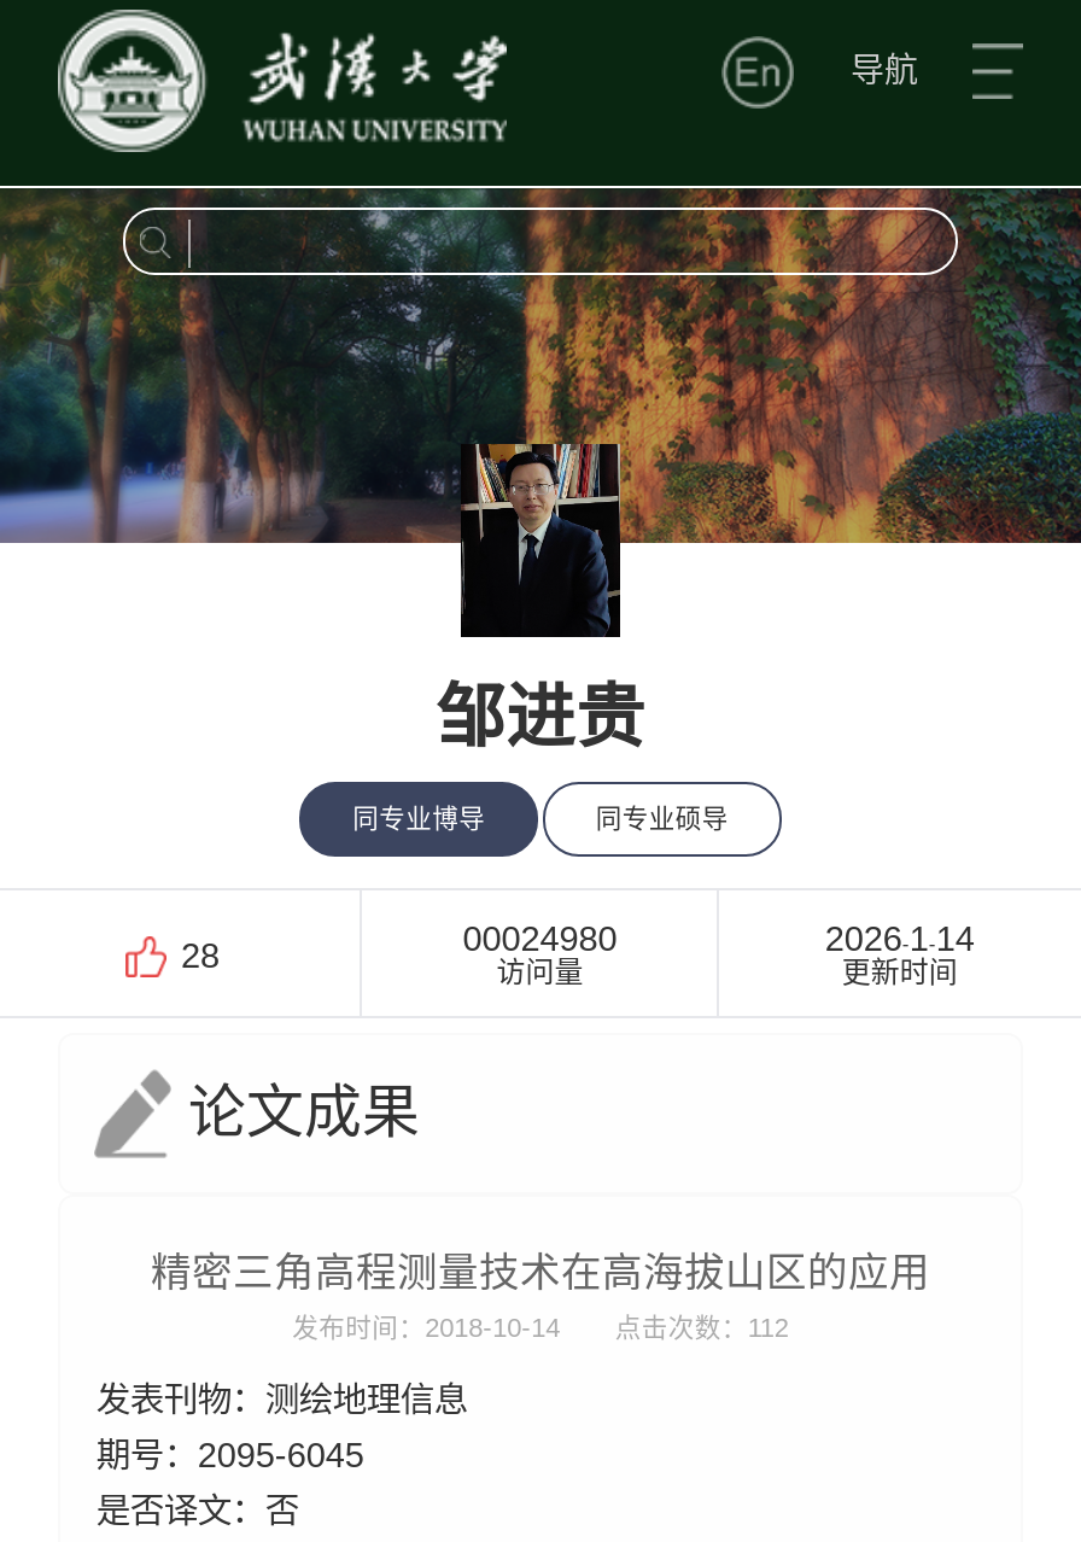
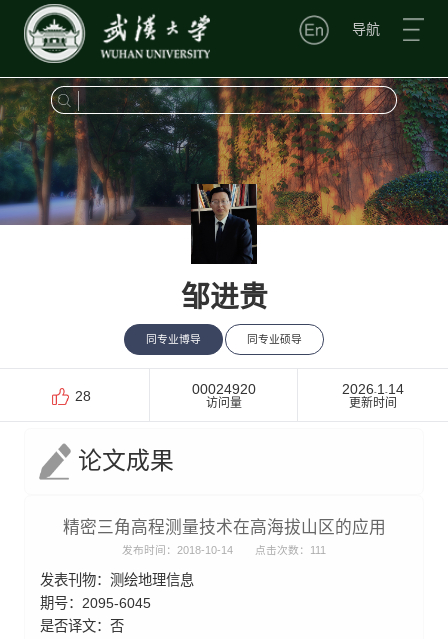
- 00024980
+ 00024920

- 发布时间：2018-10-14 点击次数：112
+ 发布时间：2018-10-14 点击次数：111
